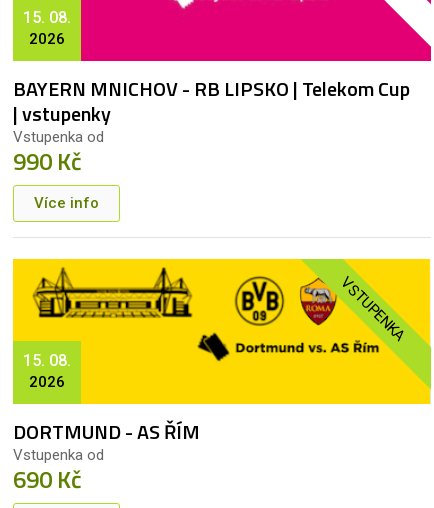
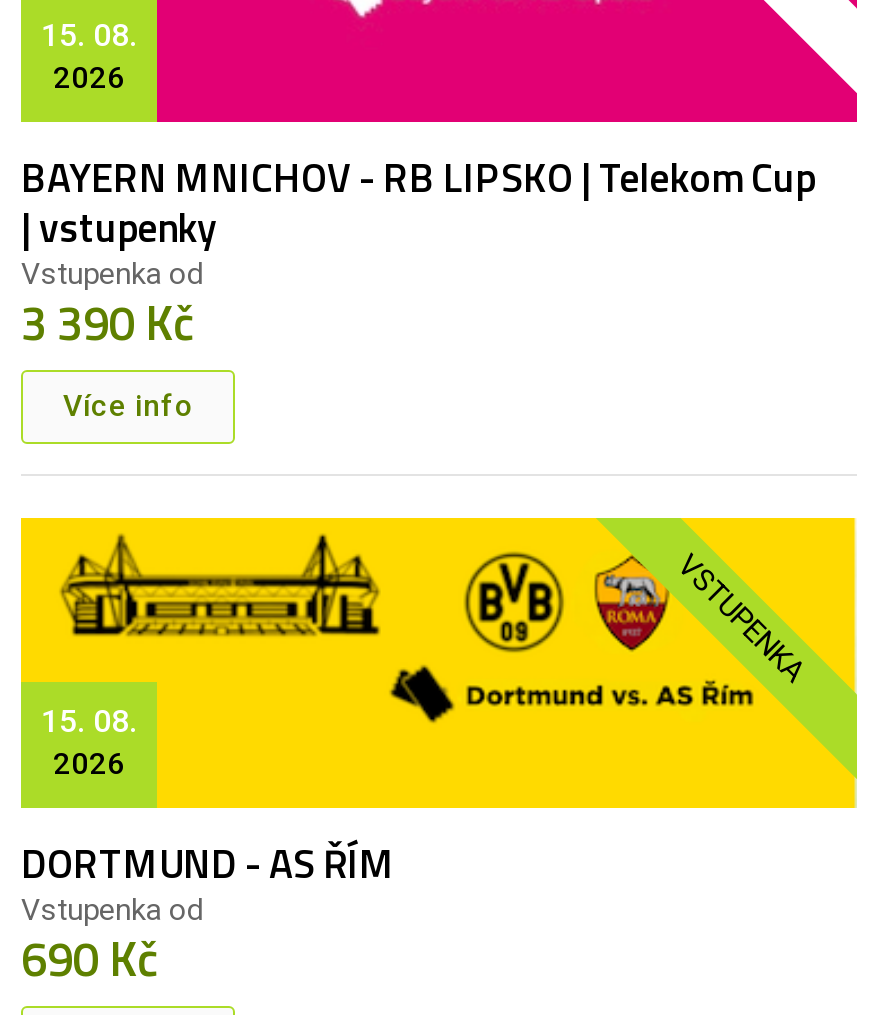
- 990 Kč
+ 3 390 Kč
